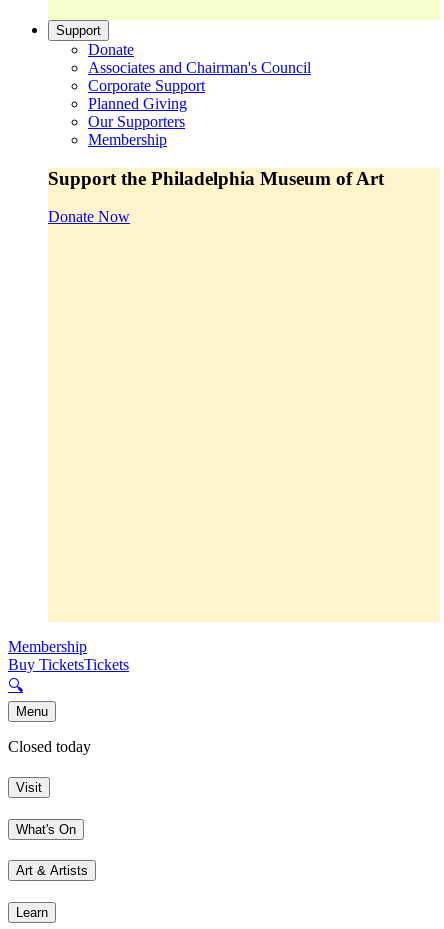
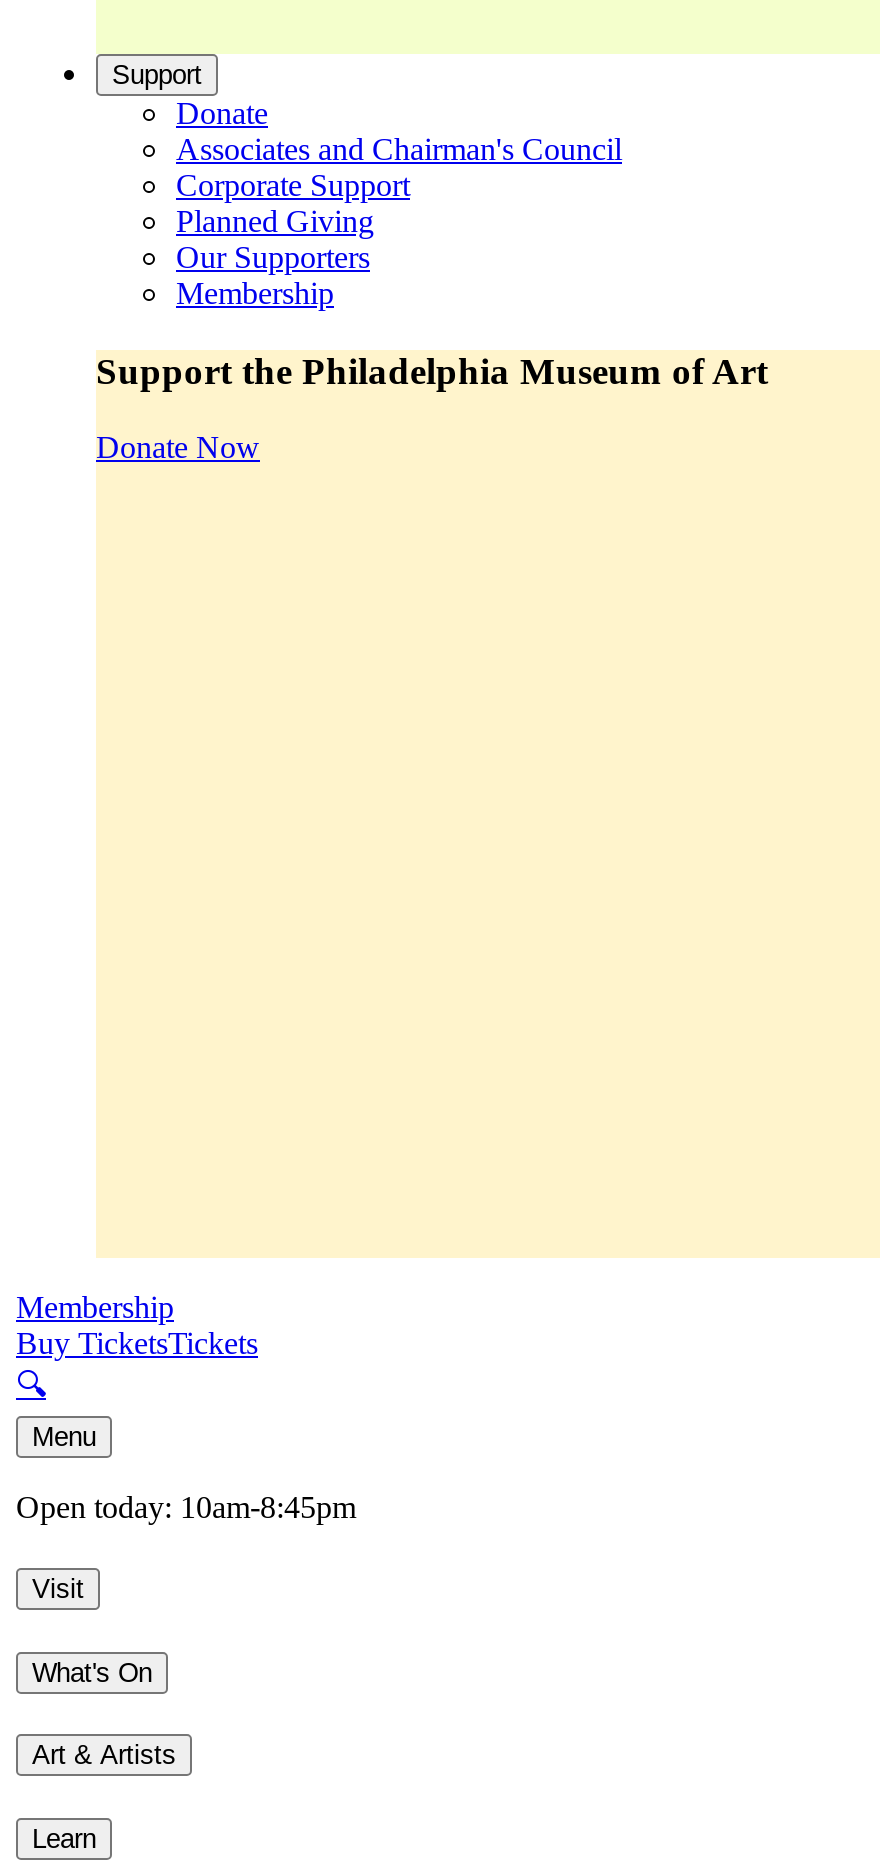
- Closed today
+ Open today: 10am-8:45pm
